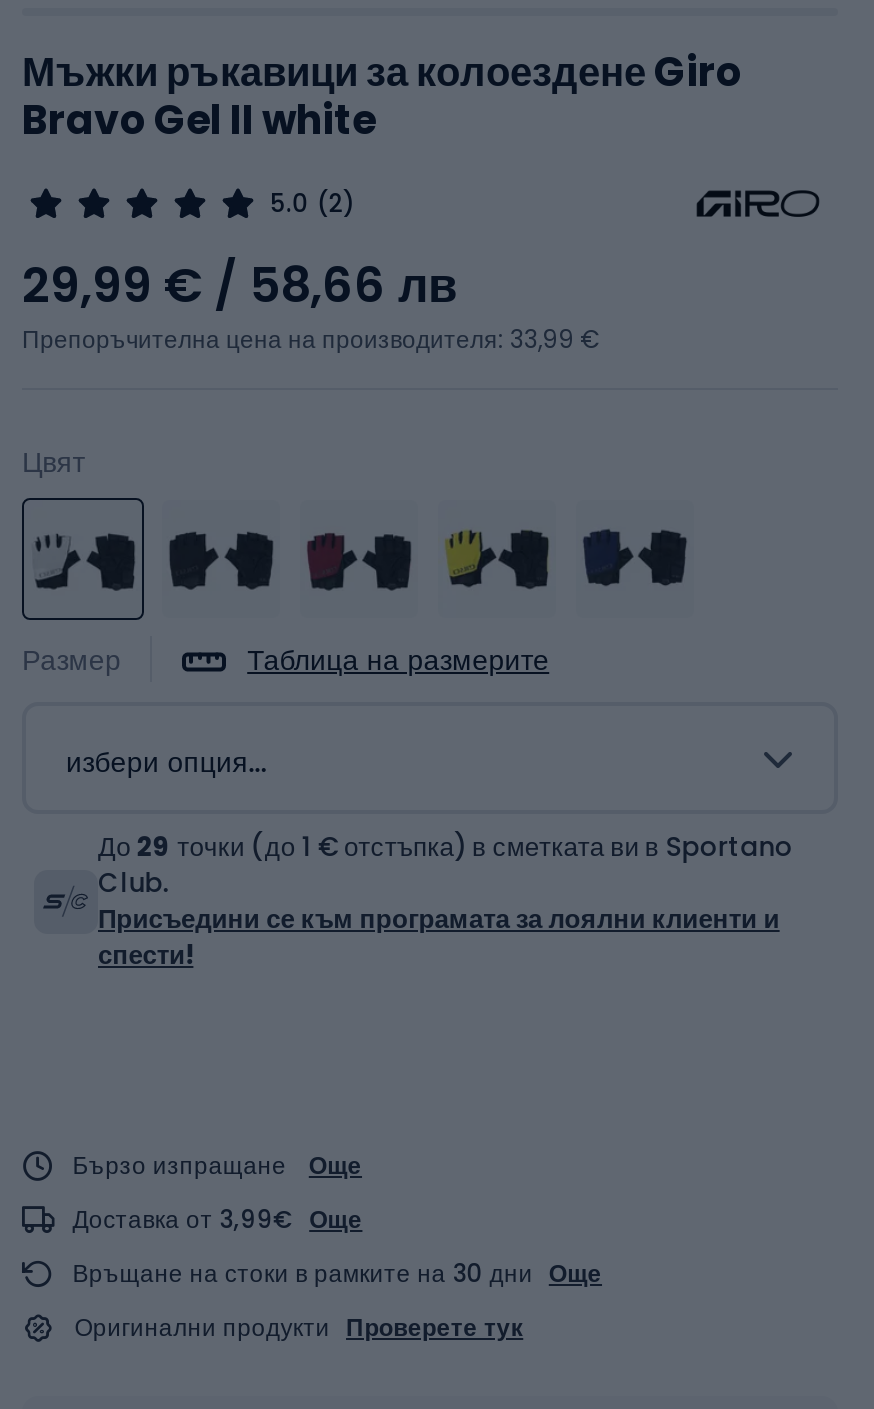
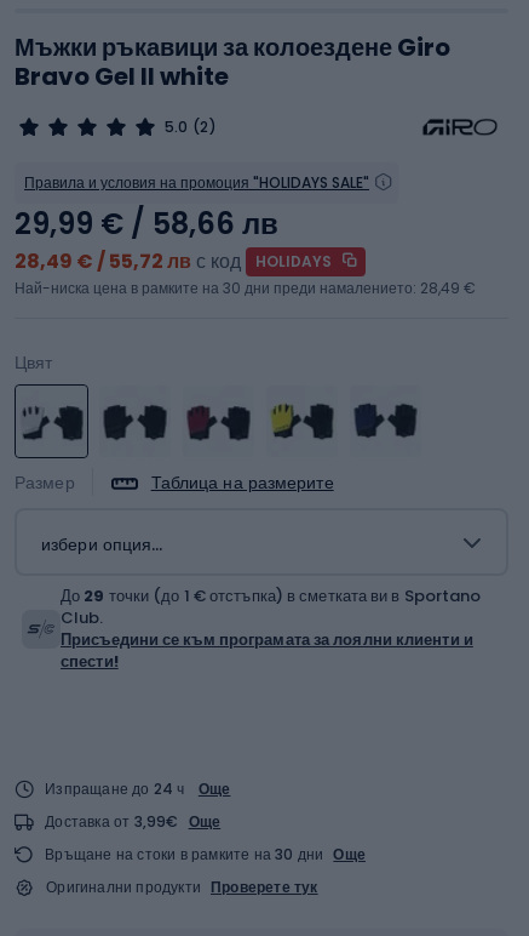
+ Правила и условия на промоция "HOLIDAYS SALE"

- Препоръчителна цена на производителя: 33,99 €
+ 28,49 € / 55,72 лв с код
+ HOLIDAYS
+ Най-ниска цена в рамките на 30 дни преди намалението: 28,49 €

- Бързо изпращане
+ Изпращане до 24 ч
